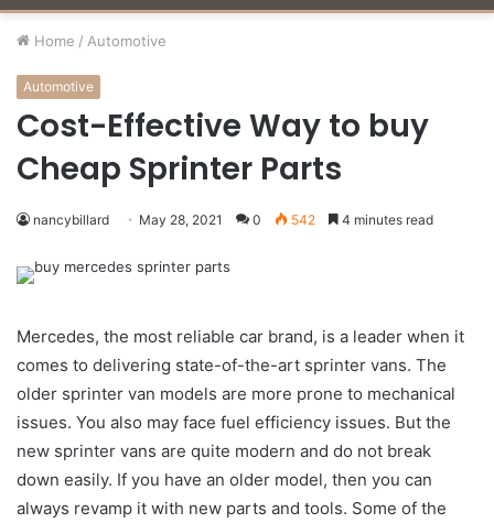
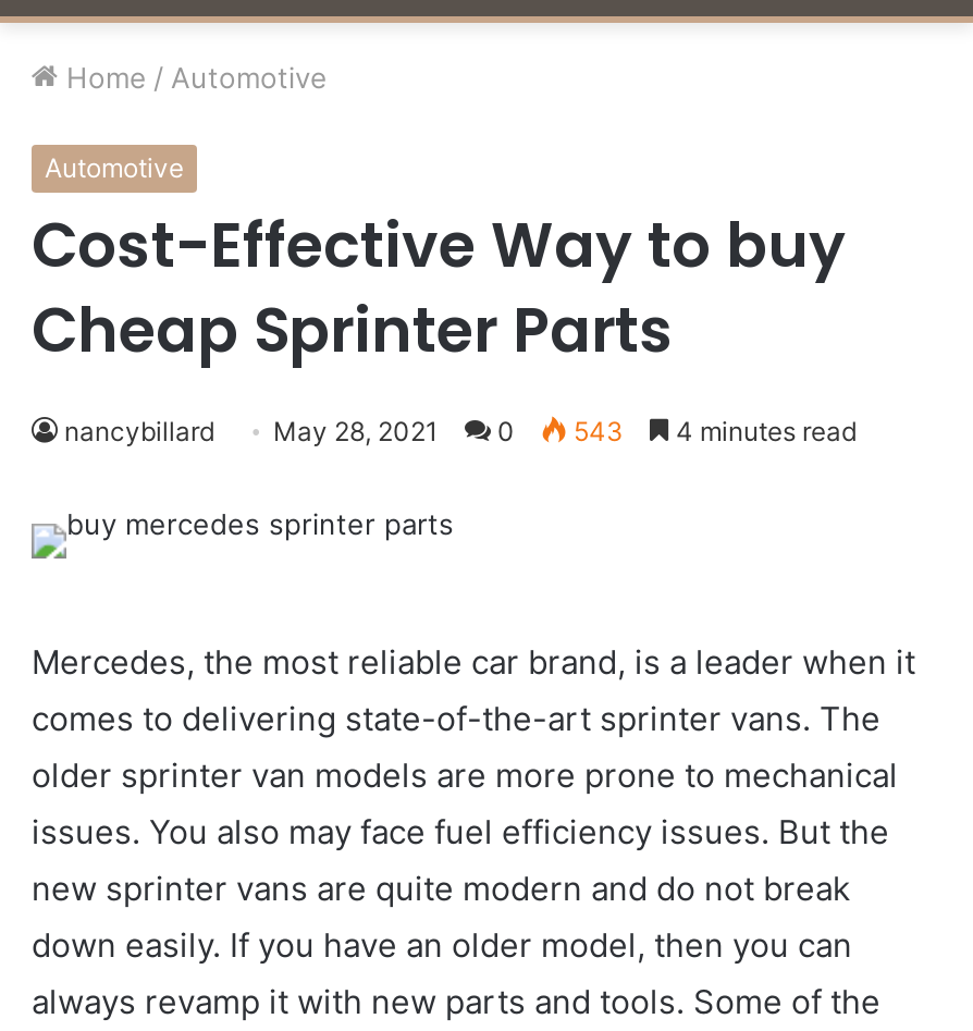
- nancybillard May 28, 2021 0 542 4 minutes read
+ nancybillard May 28, 2021 0 543 4 minutes read
